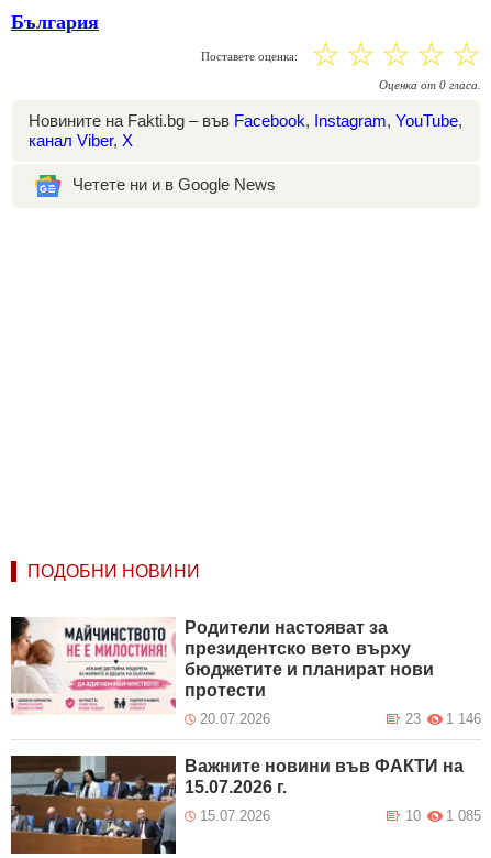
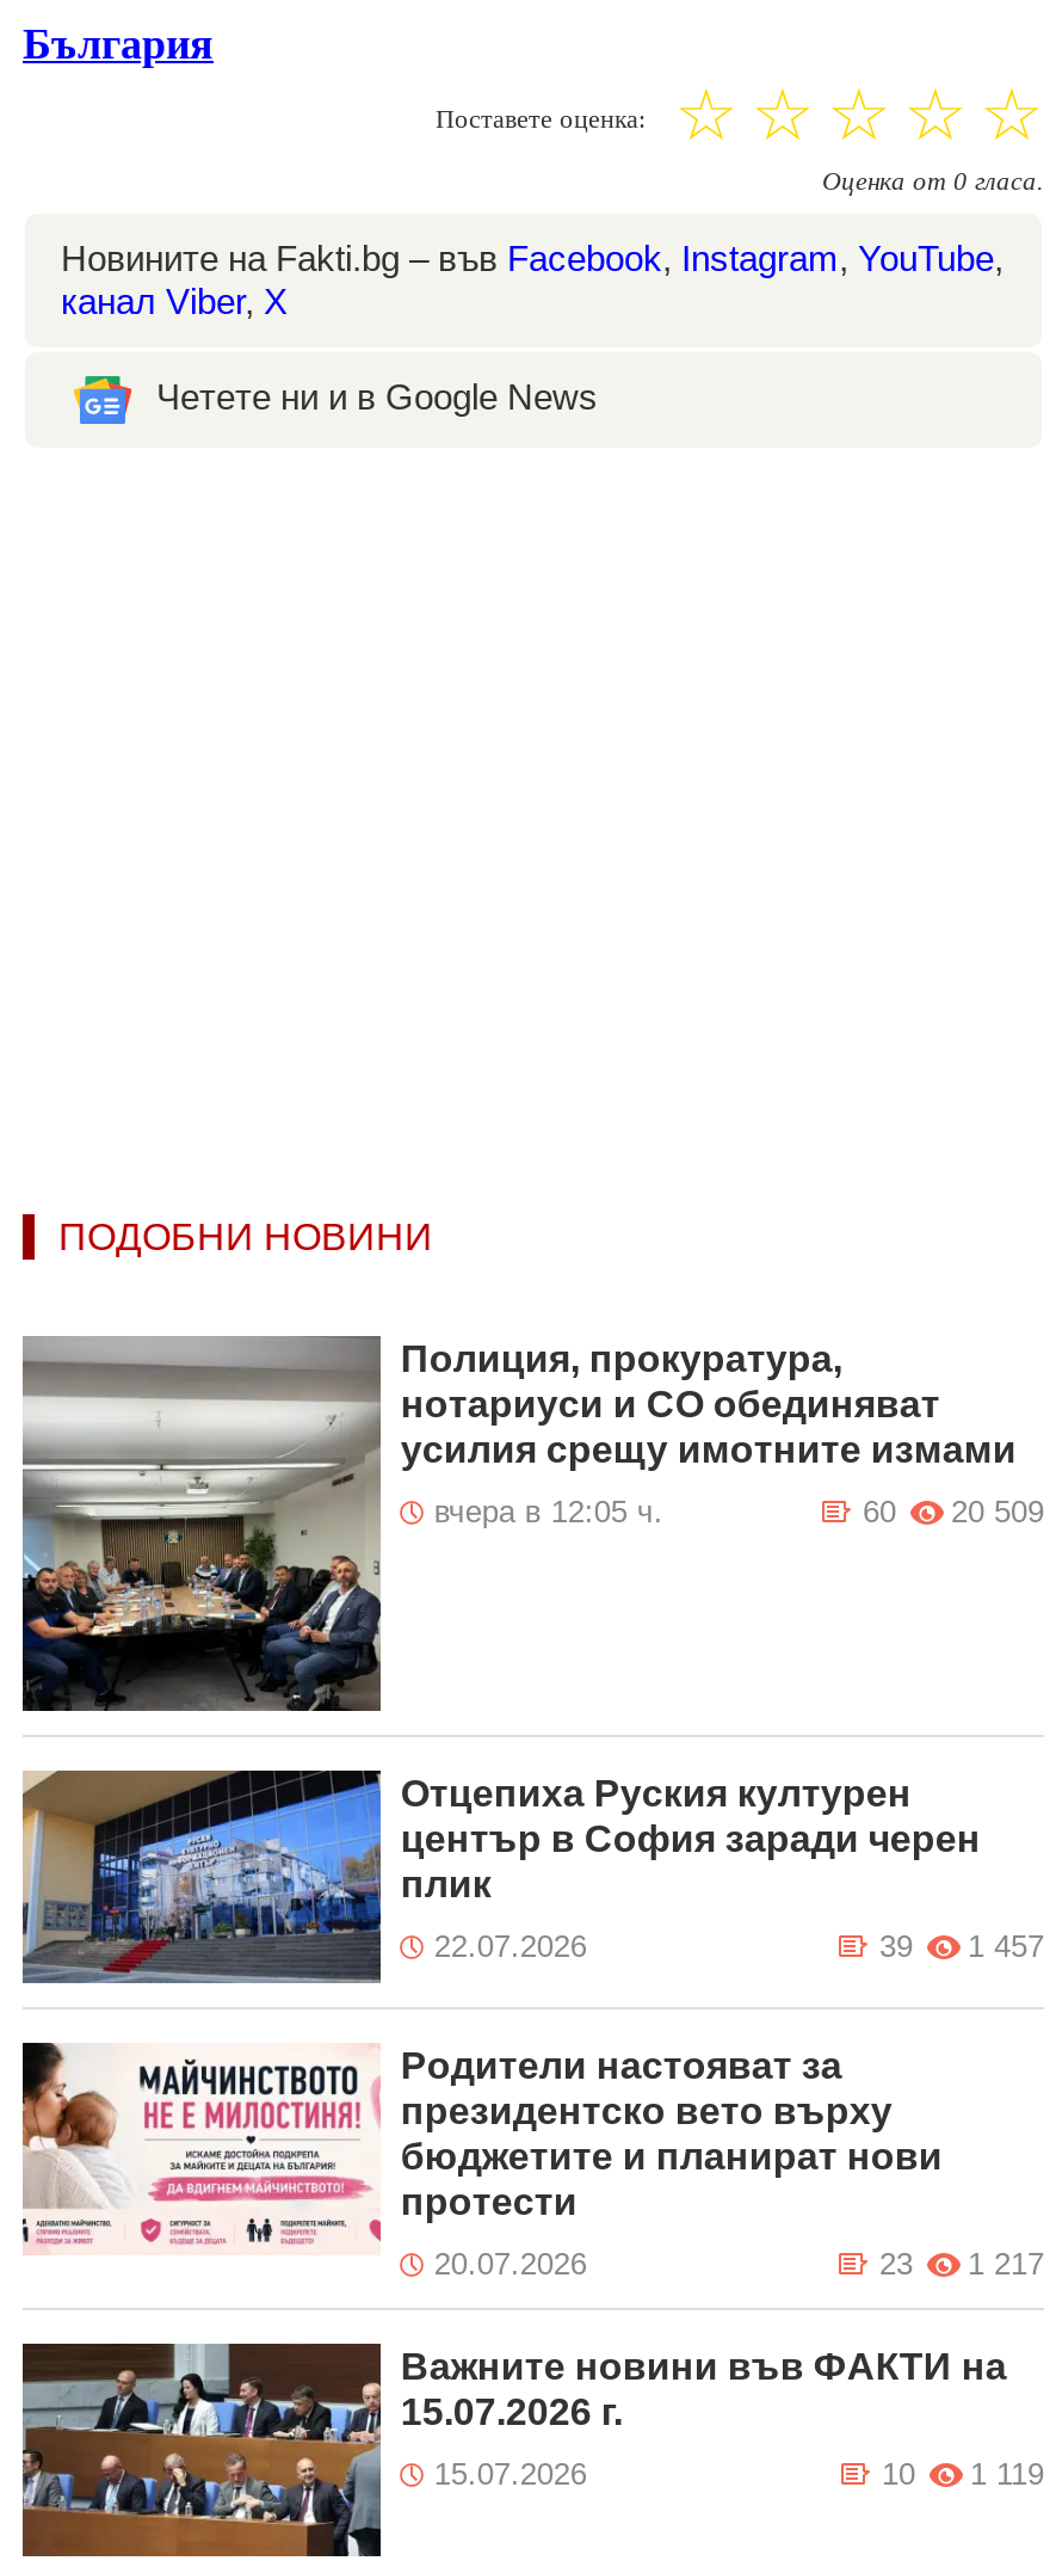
+ [image]
+ Полиция, прокуратура,
+ нотариуси и СО обединяват
+ усилия срещу имотните измами
+ вчера в 12:05 ч.
+ 20 509
+ 60

+ [image]
+ Отцепиха Руския културен
+ център в София заради черен
+ плик
+ 22.07.2026
+ 1 457
+ 39

- 23 1 146
+ 23 1 217

- 10 1 085
+ 10 1 119
